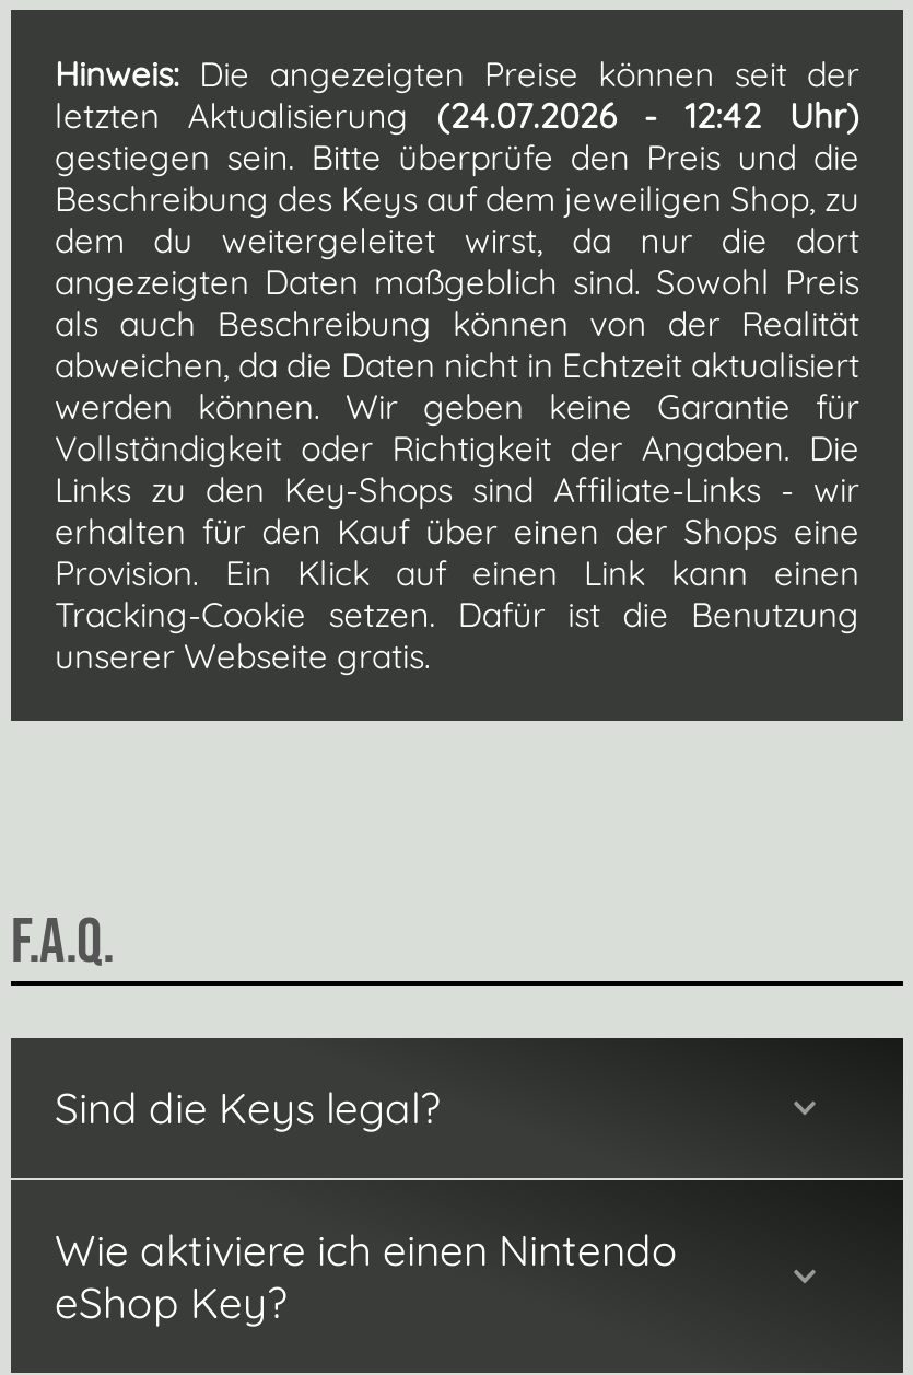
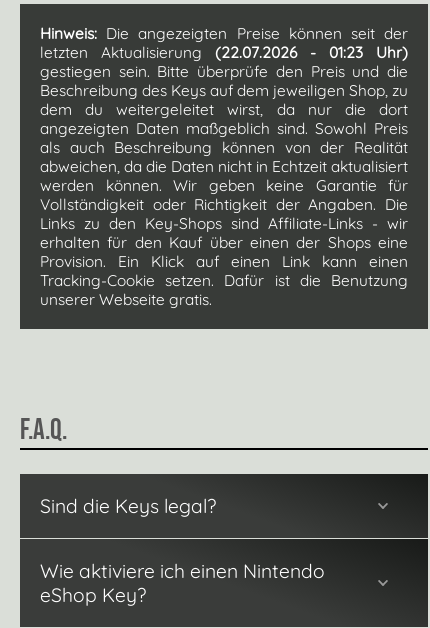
- letzten Aktualisierung (24.07.2026 - 12:42 Uhr)
+ letzten Aktualisierung (22.07.2026 - 01:23 Uhr)
